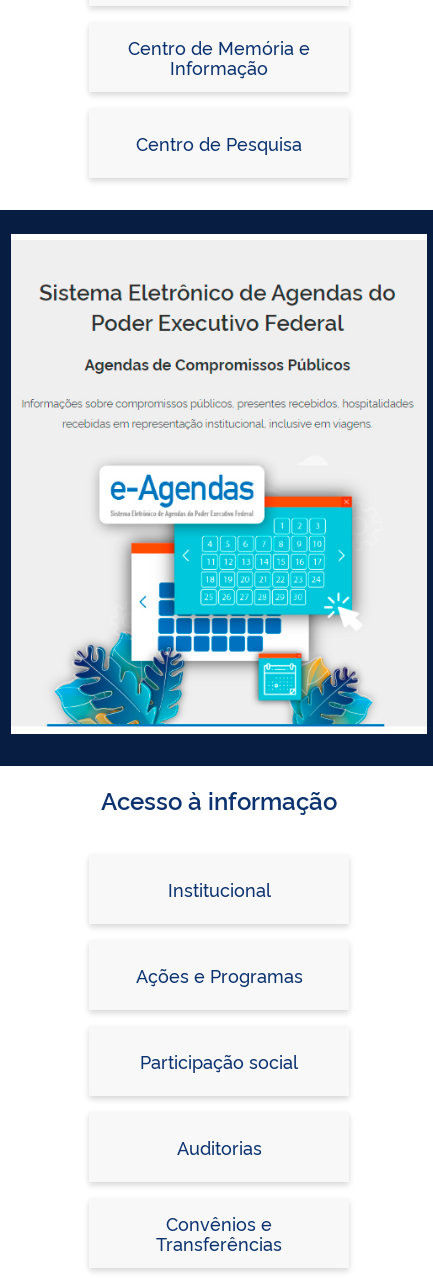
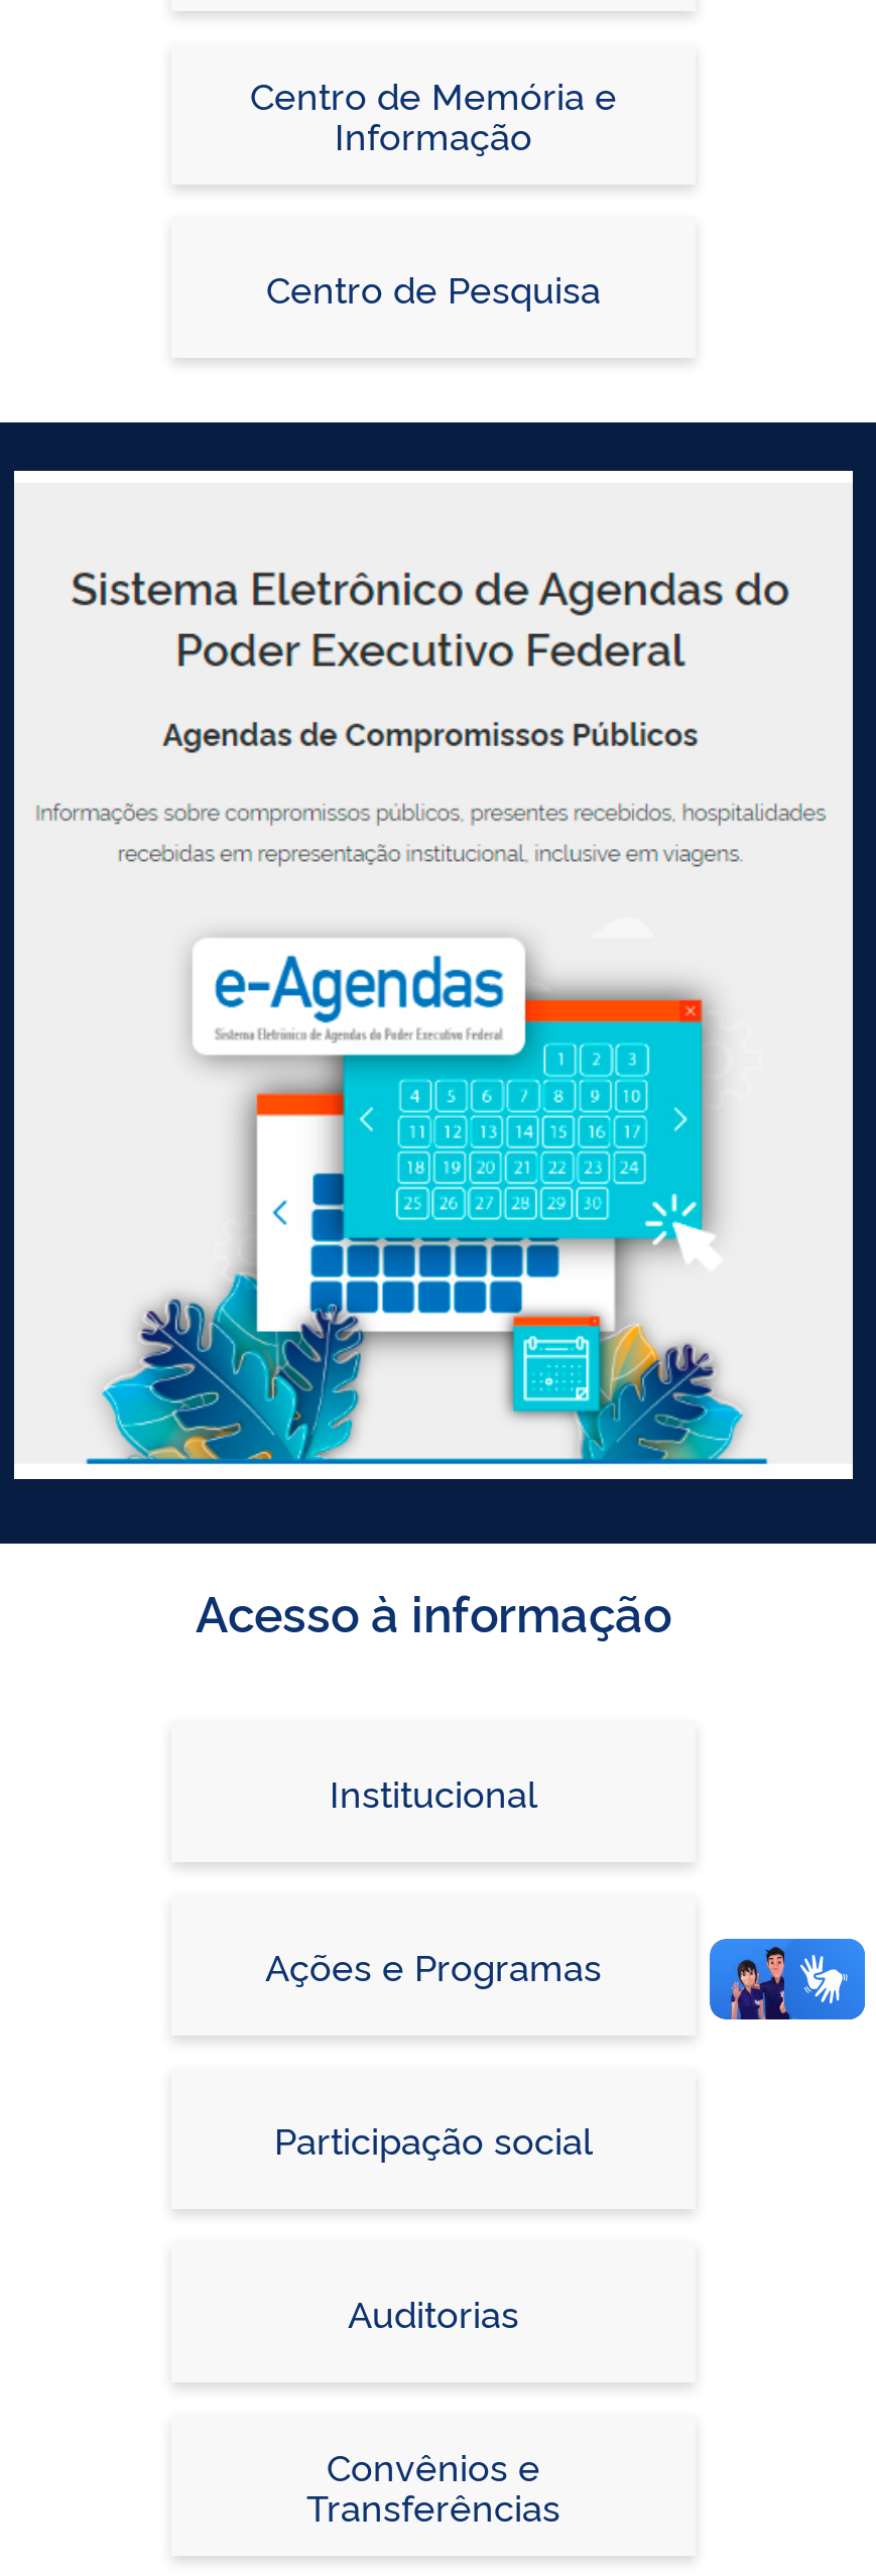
+ [image]
